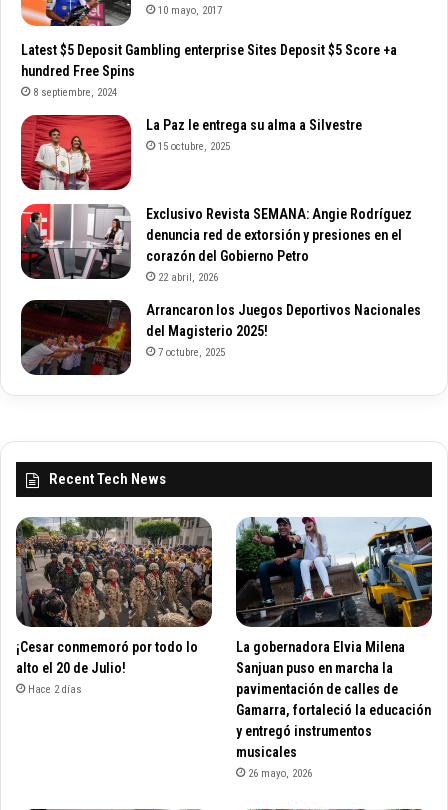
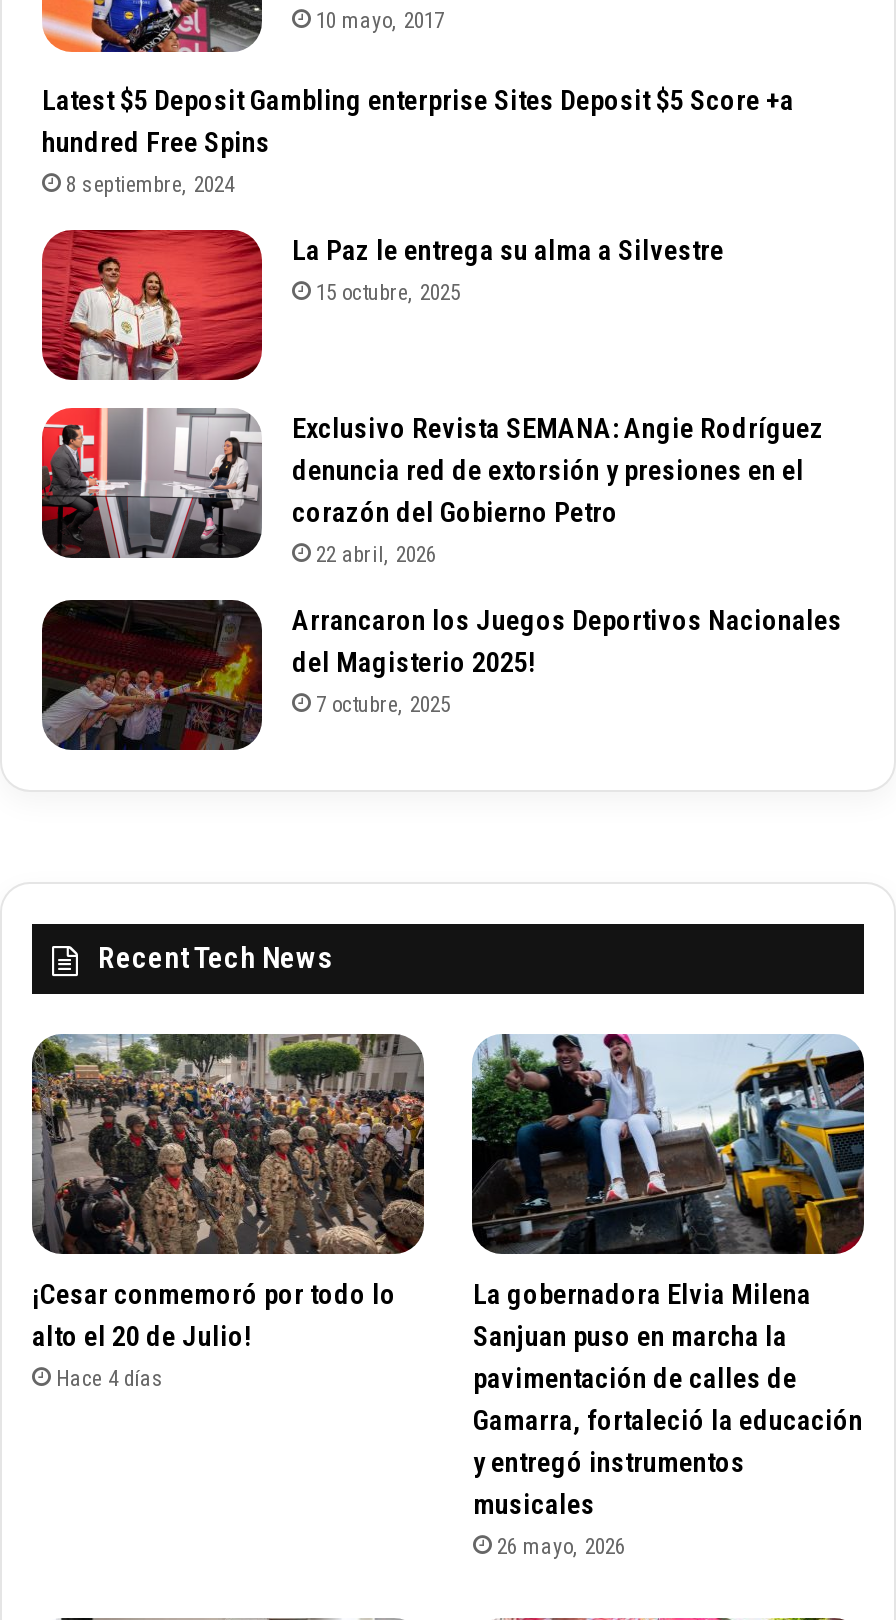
- Hace 2 días
+ Hace 4 días
